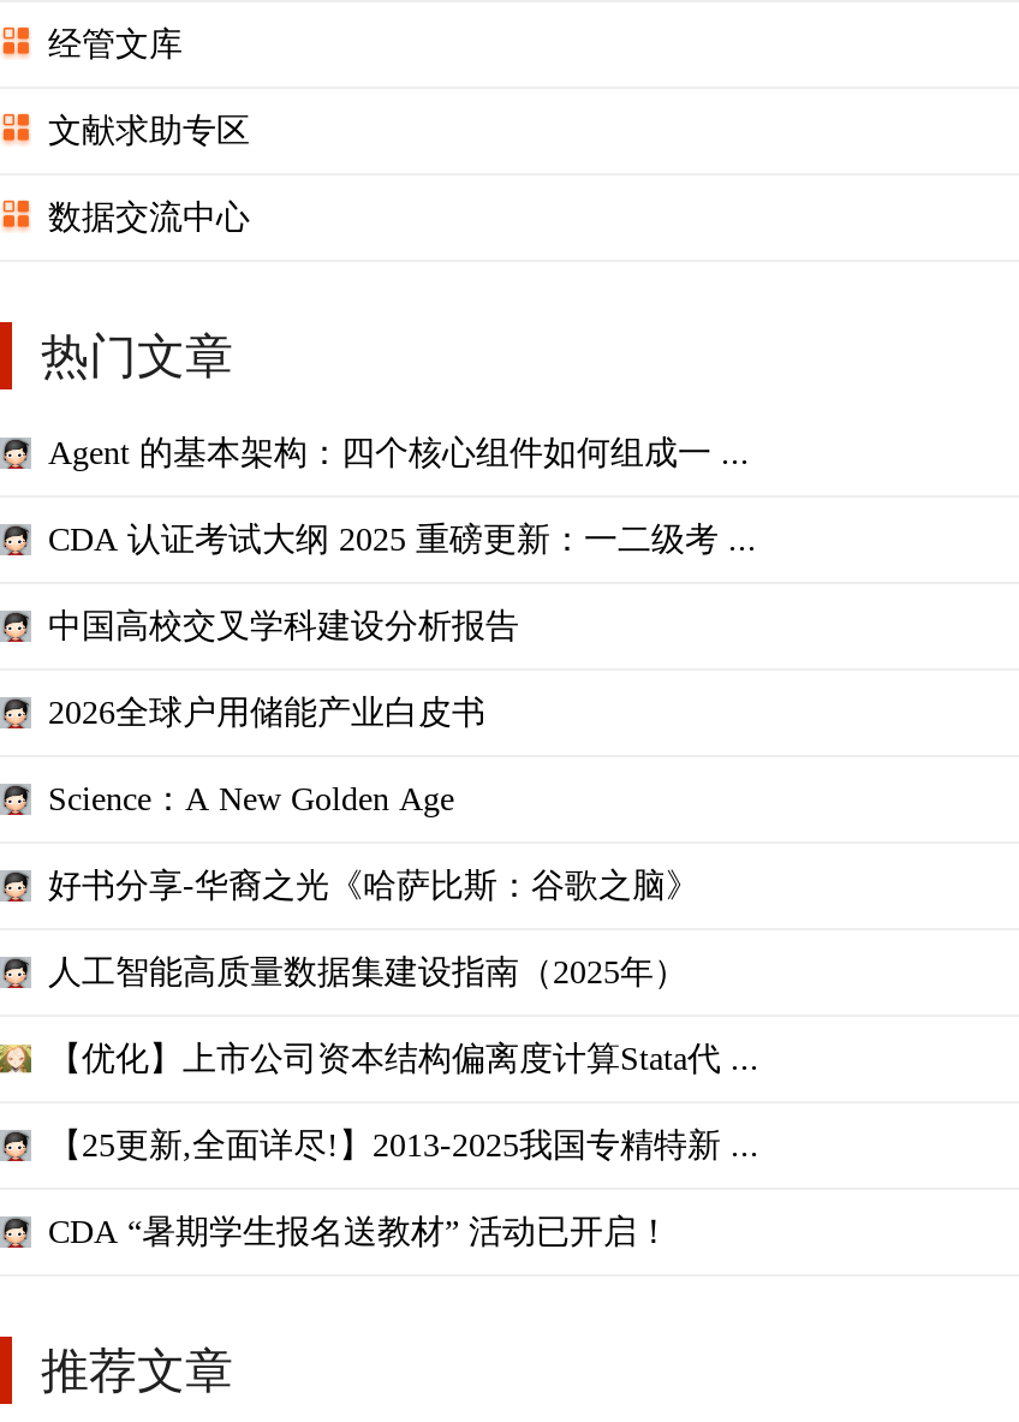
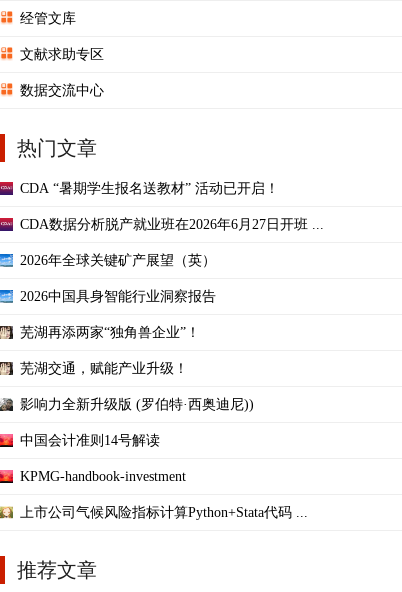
- Agent 的基本架构：四个核心组件如何组成一 ...
- CDA 认证考试大纲 2025 重磅更新：一二级考 ...
- 中国高校交叉学科建设分析报告
- 2026全球户用储能产业白皮书
- Science：A New Golden Age
- 好书分享-华裔之光《哈萨比斯：谷歌之脑》
- 人工智能高质量数据集建设指南（2025年）
- 【优化】上市公司资本结构偏离度计算Stata代 ...
- 【25更新,全面详尽!】2013-2025我国专精特新 ...

moved up: CDA “暑期学生报名送教材” 活动已开启！

+ CDA数据分析脱产就业班在2026年6月27日开班 ...
+ 2026年全球关键矿产展望（英）
+ 2026中国具身智能行业洞察报告
+ 芜湖再添两家“独角兽企业”！
+ 芜湖交通，赋能产业升级！
+ 影响力全新升级版 (罗伯特·西奥迪尼))
+ 中国会计准则14号解读
+ KPMG-handbook-investment
+ 上市公司气候风险指标计算Python+Stata代码 ...
